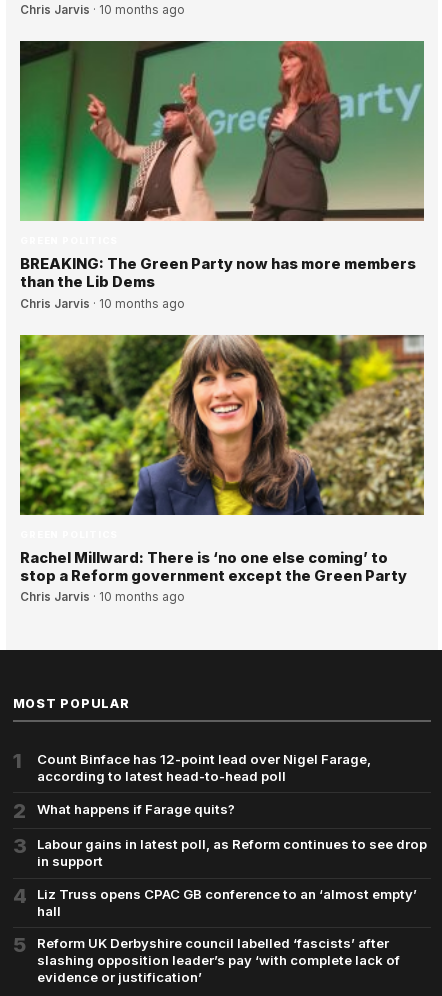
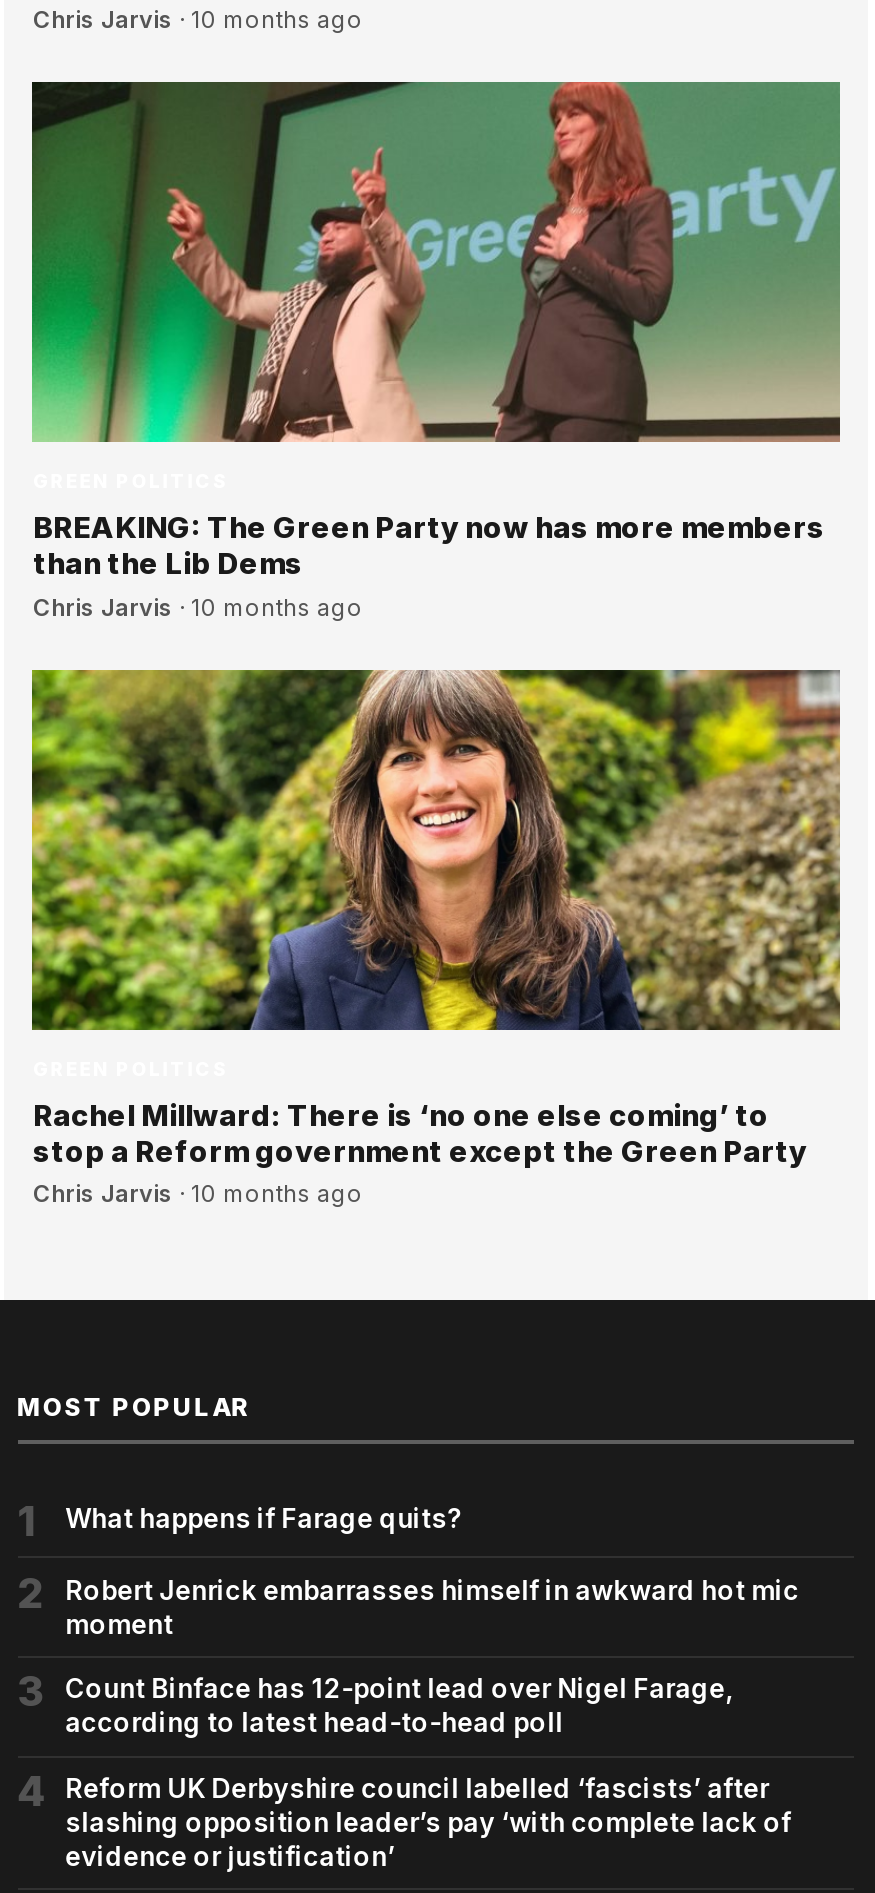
moved down: Count Binface has 12-point lead over Nigel Farage, | according to latest head-to-head poll

+ Robert Jenrick embarrasses himself in awkward hot mic
+ moment

moved up: 2 | What happens if Farage quits? | 3

- Labour gains in latest poll, as Reform continues to see drop
- in support

- Liz Truss opens CPAC GB conference to an ‘almost empty’
- hall
- 5
